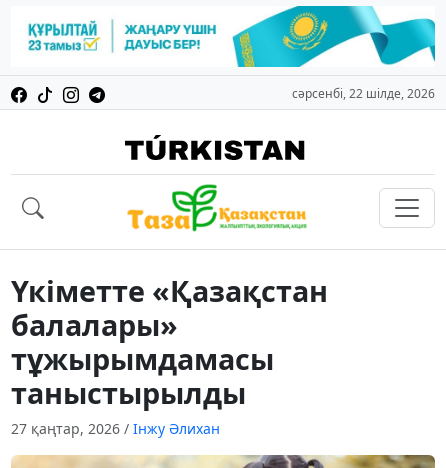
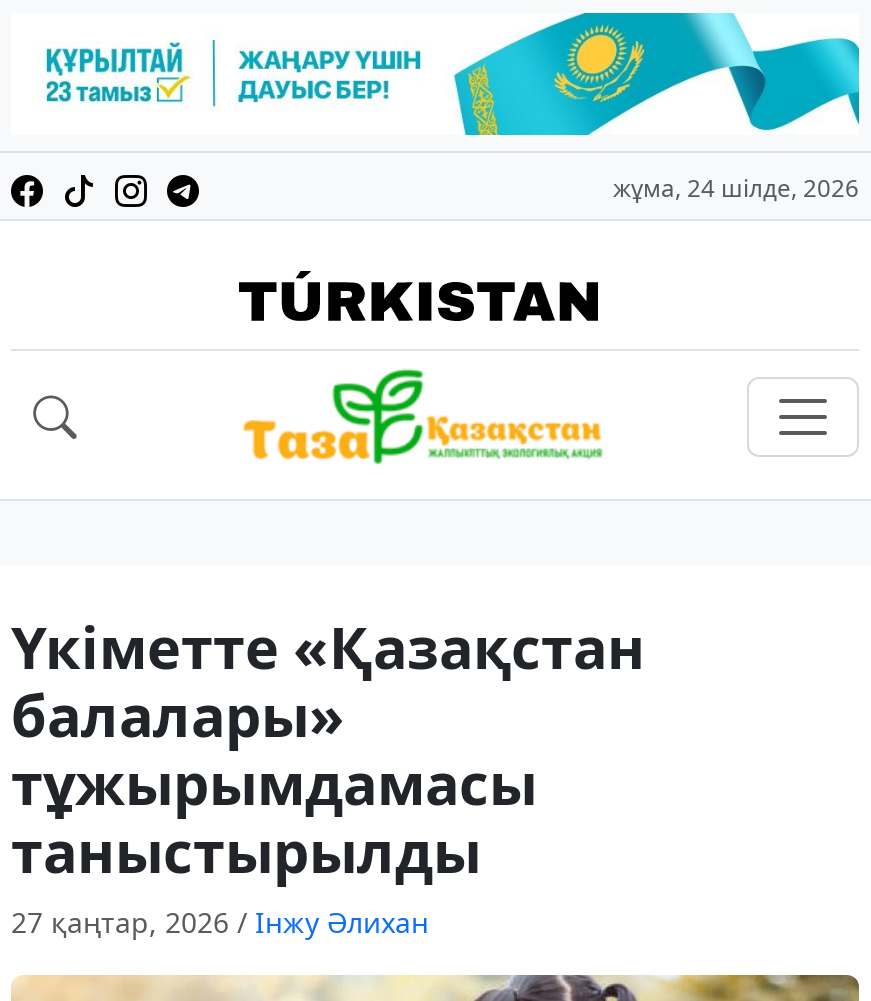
- сәрсенбі, 22 шілде, 2026
+ жұма, 24 шілде, 2026
